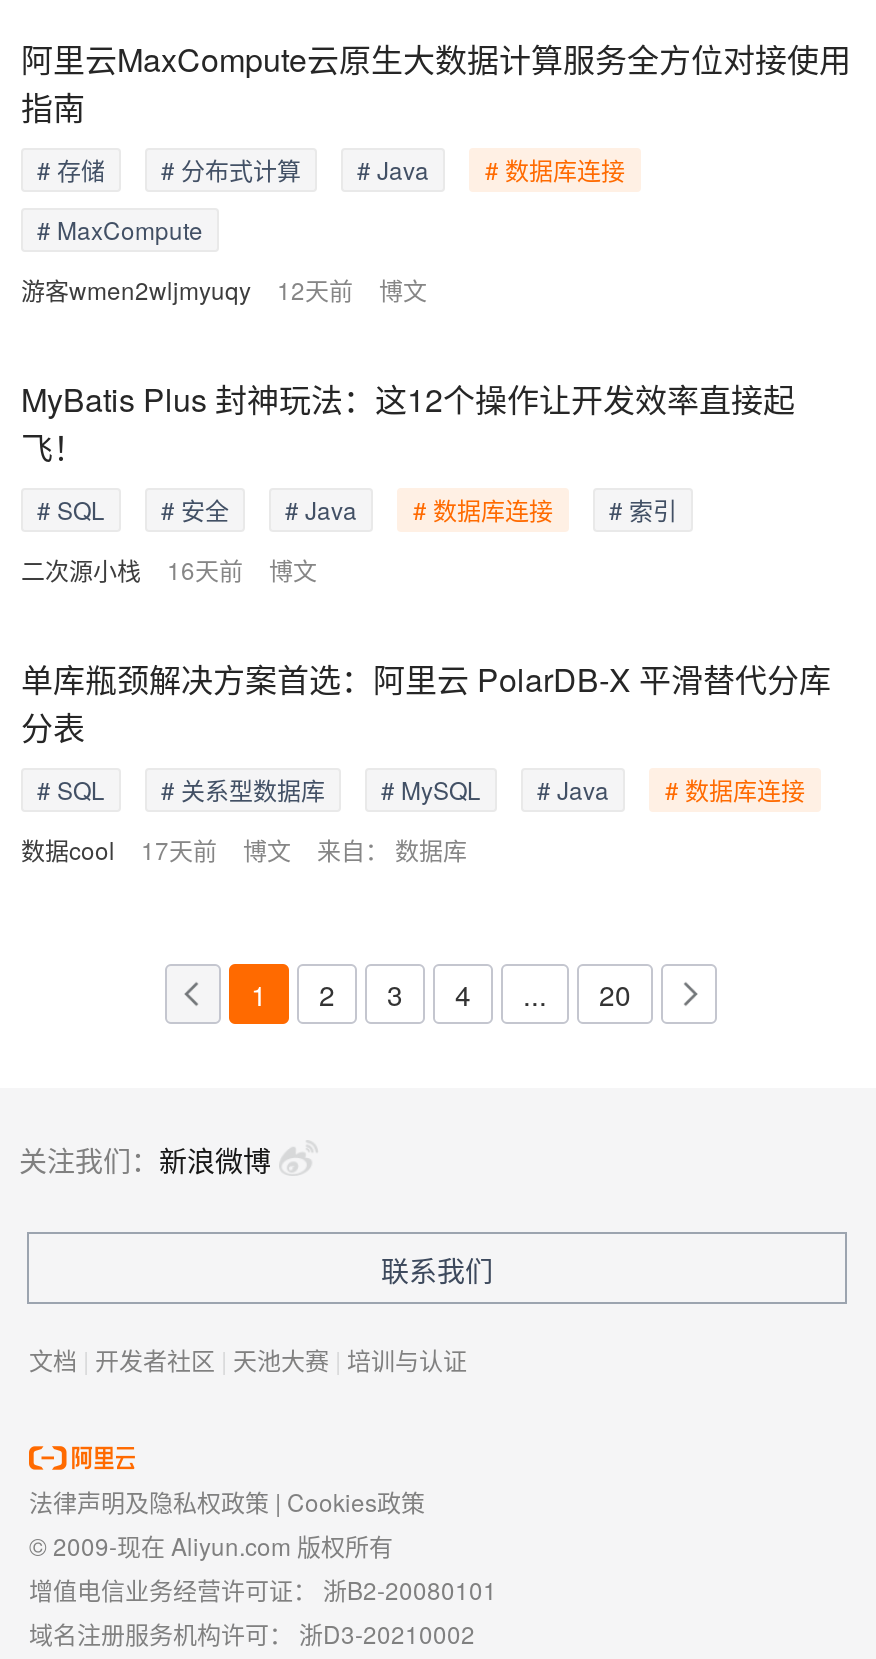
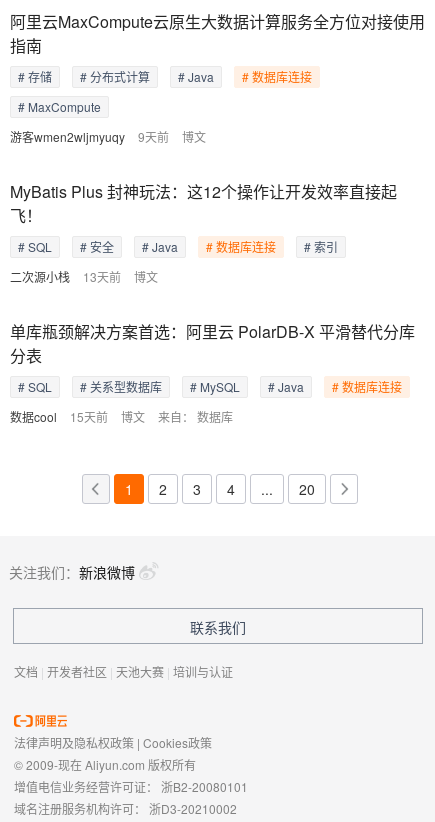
- 游客wmen2wljmyuqy 12天前 博文
+ 游客wmen2wljmyuqy 9天前 博文

- 二次源小栈 16天前 博文
+ 二次源小栈 13天前 博文

- 数据cool 17天前 博文 来自：数据库
+ 数据cool 15天前 博文 来自：数据库
